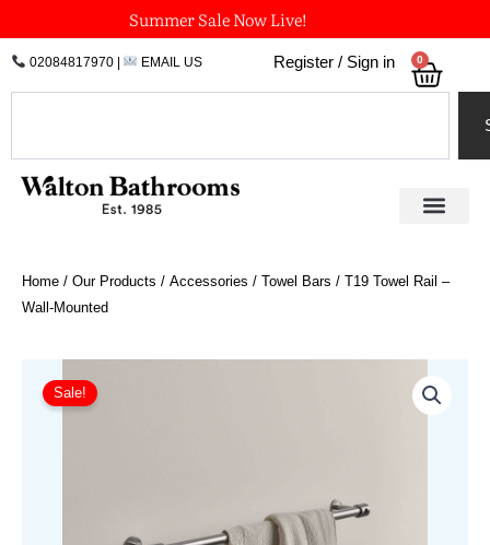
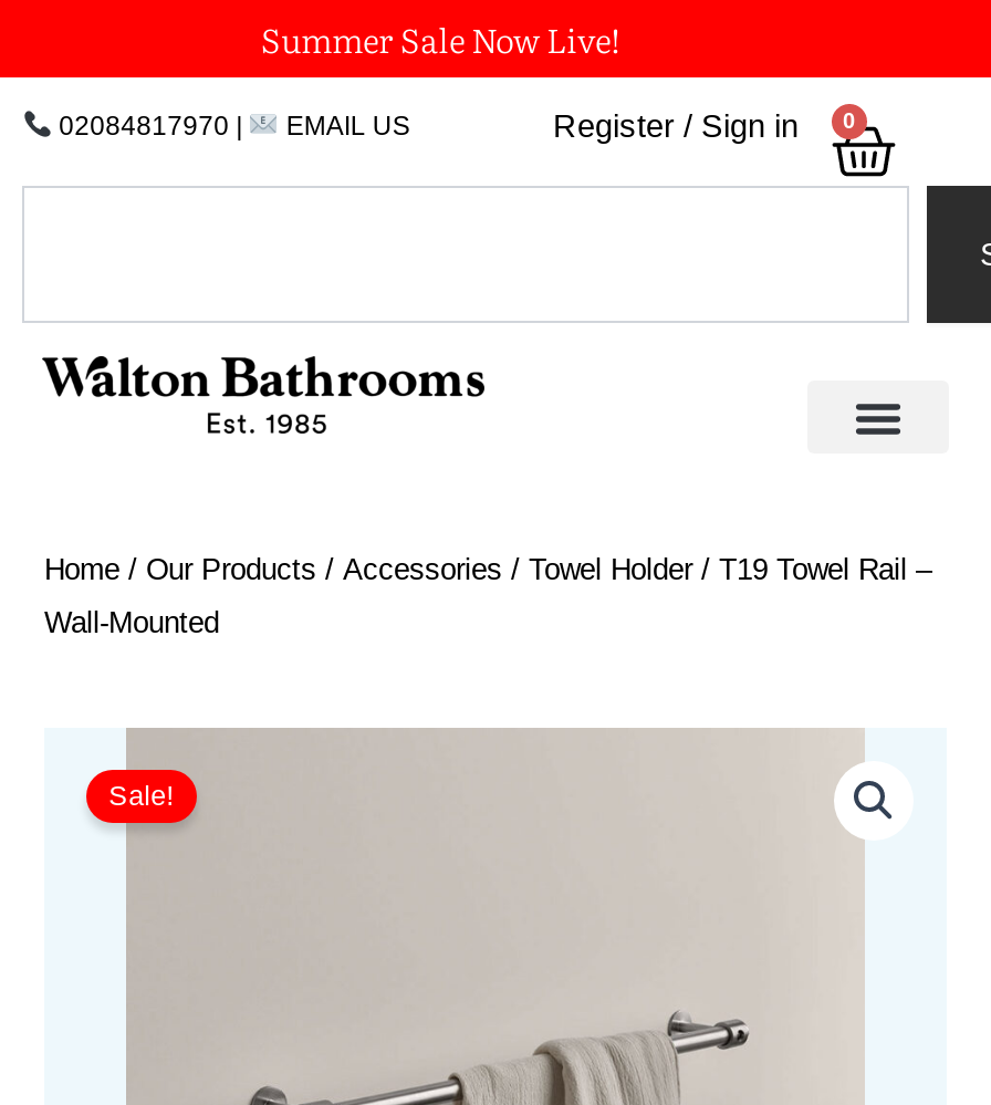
- Home / Our Products / Accessories / Towel Bars / T19 Towel Rail –
+ Home / Our Products / Accessories / Towel Holder / T19 Towel Rail –
